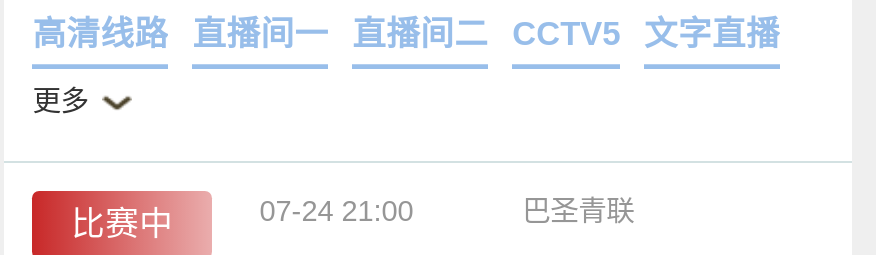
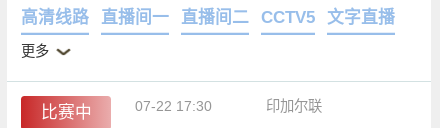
- 07-24 21:00
- 巴圣青联
+ 07-22 17:30
+ 印加尔联
